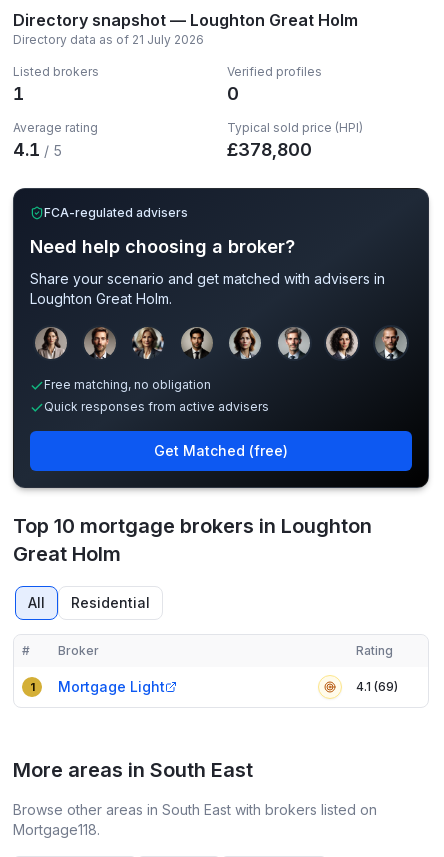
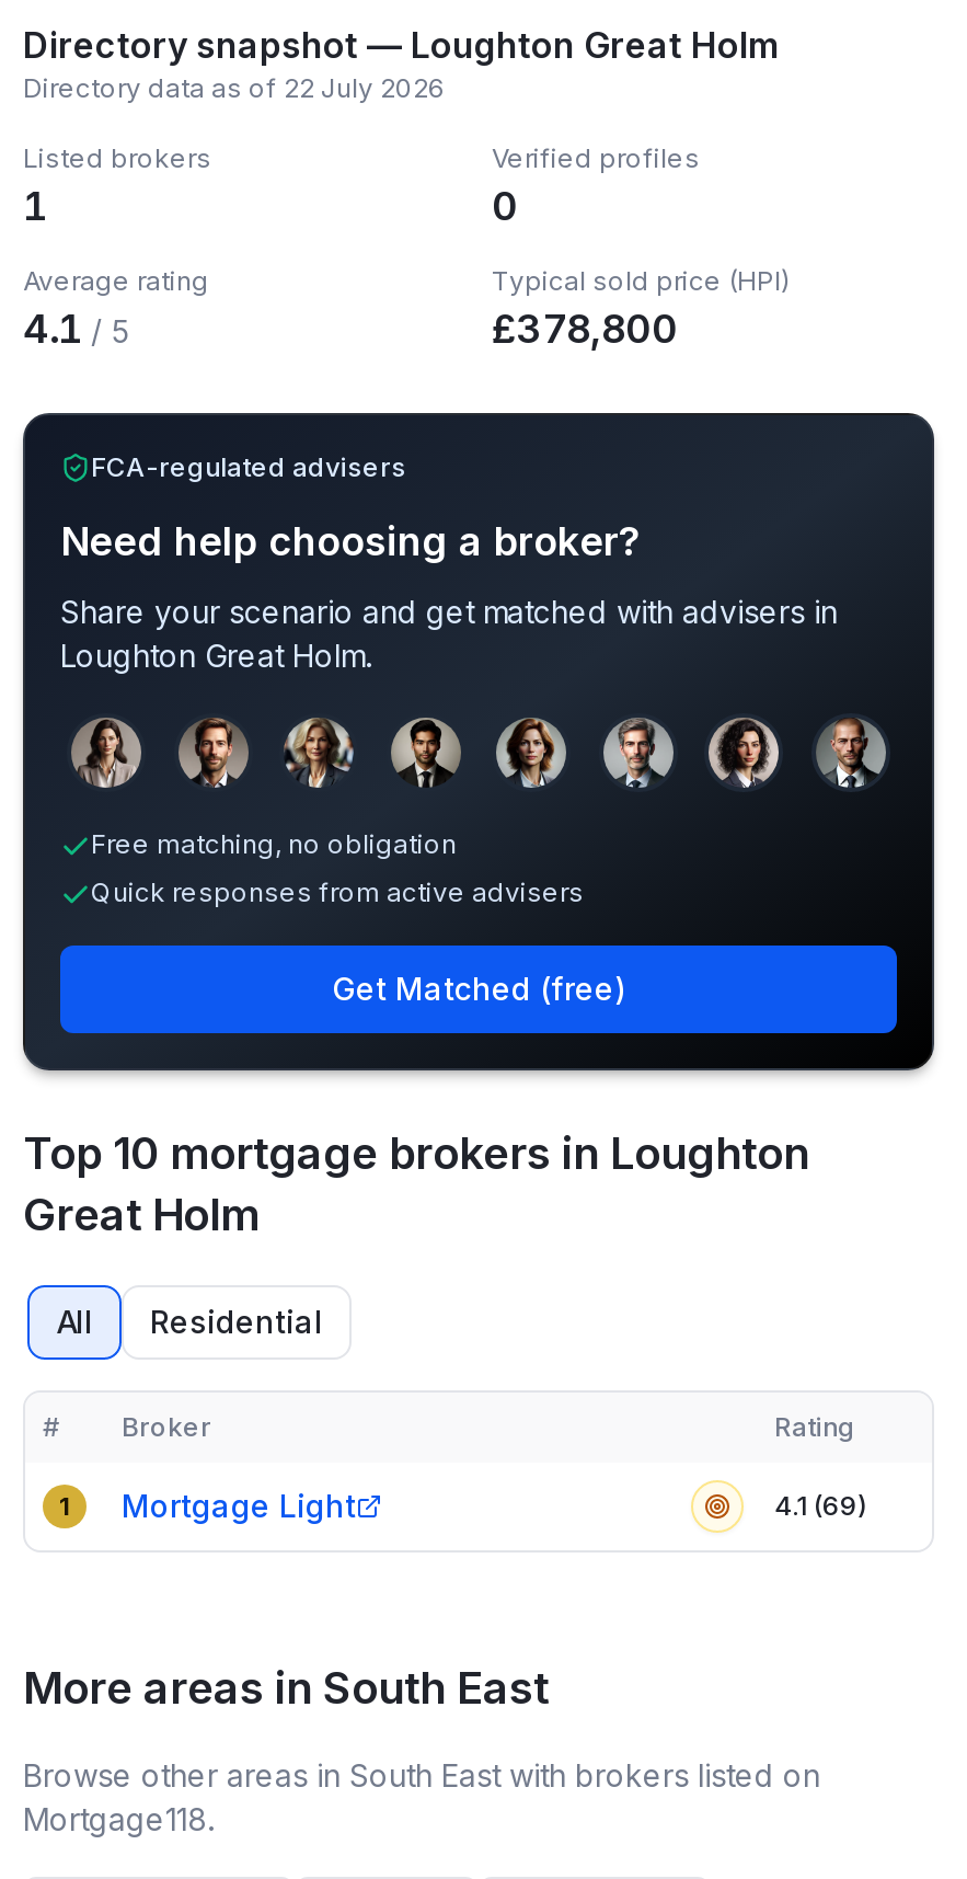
- Directory data as of 21 July 2026
+ Directory data as of 22 July 2026
